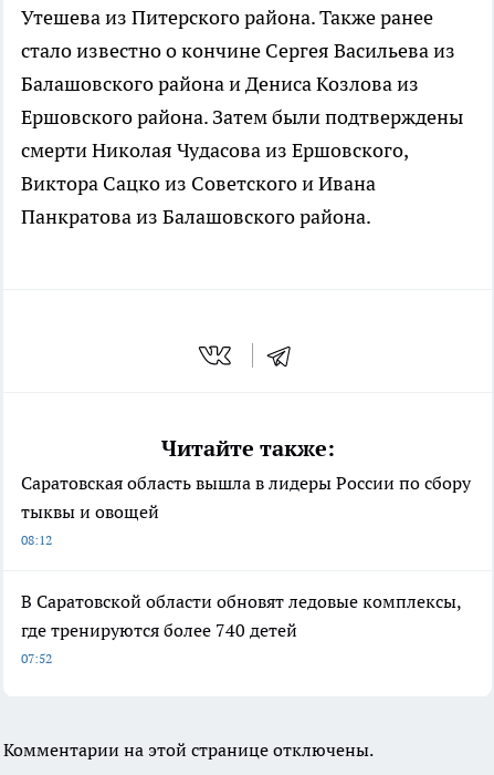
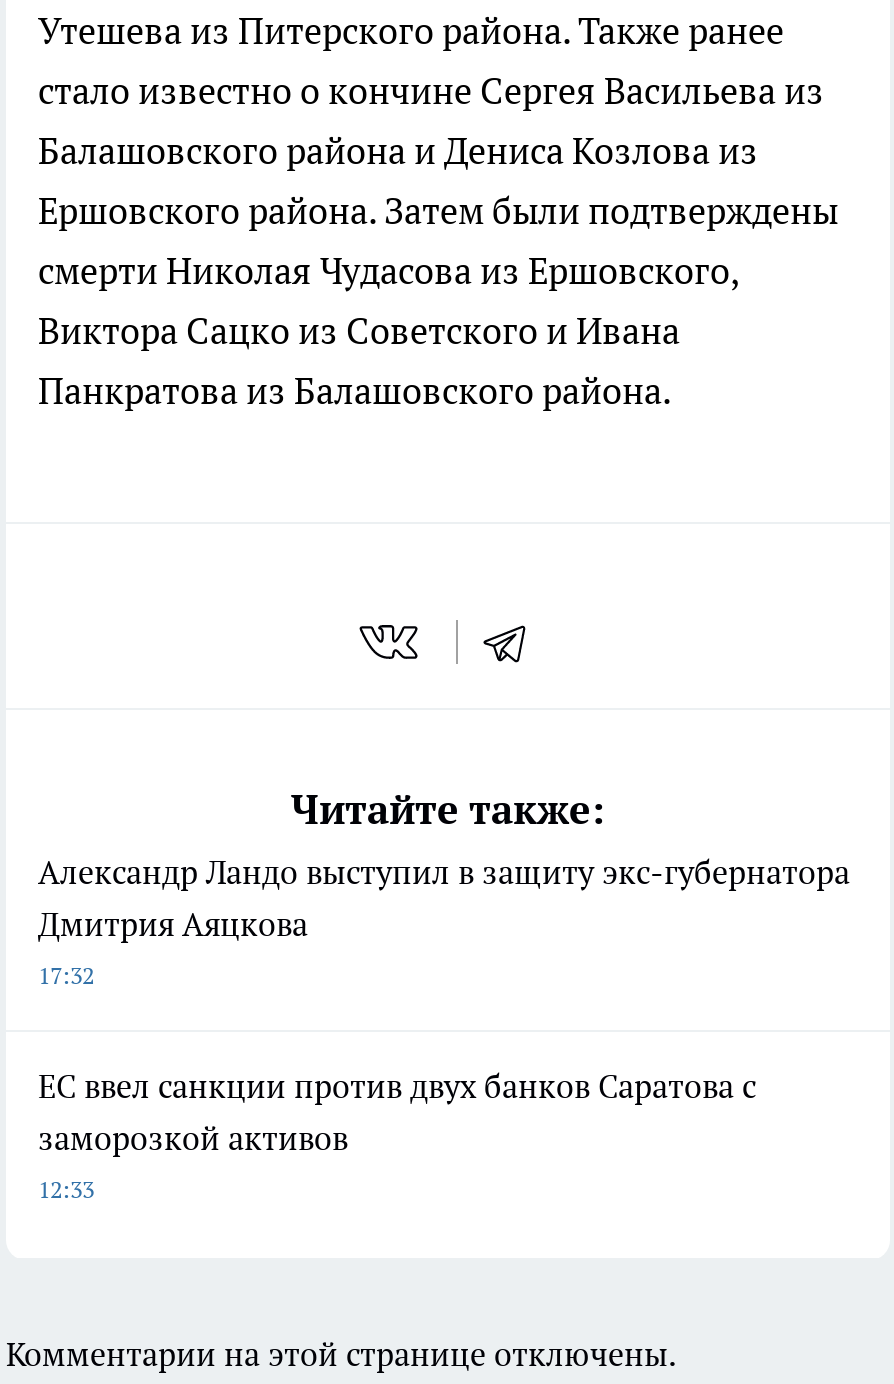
- Саратовская область вышла в лидеры России по сбору
- тыквы и овощей
- 08:12
+ Александр Ландо выступил в защиту экс-губернатора
+ Дмитрия Аяцкова
+ 17:32

- В Саратовской области обновят ледовые комплексы,
- где тренируются более 740 детей
- 07:52
+ ЕС ввел санкции против двух банков Саратова с
+ заморозкой активов
+ 12:33
